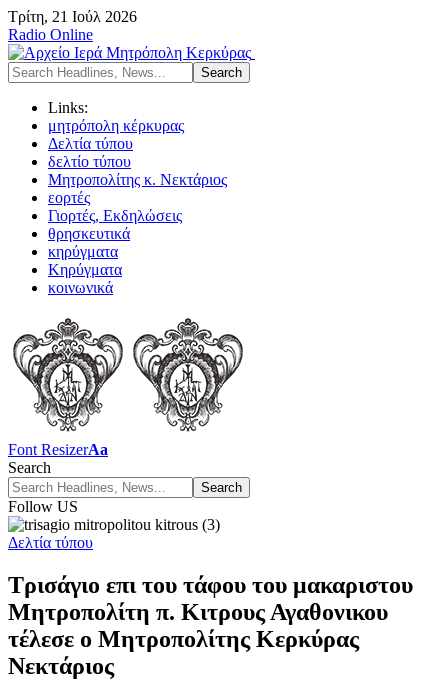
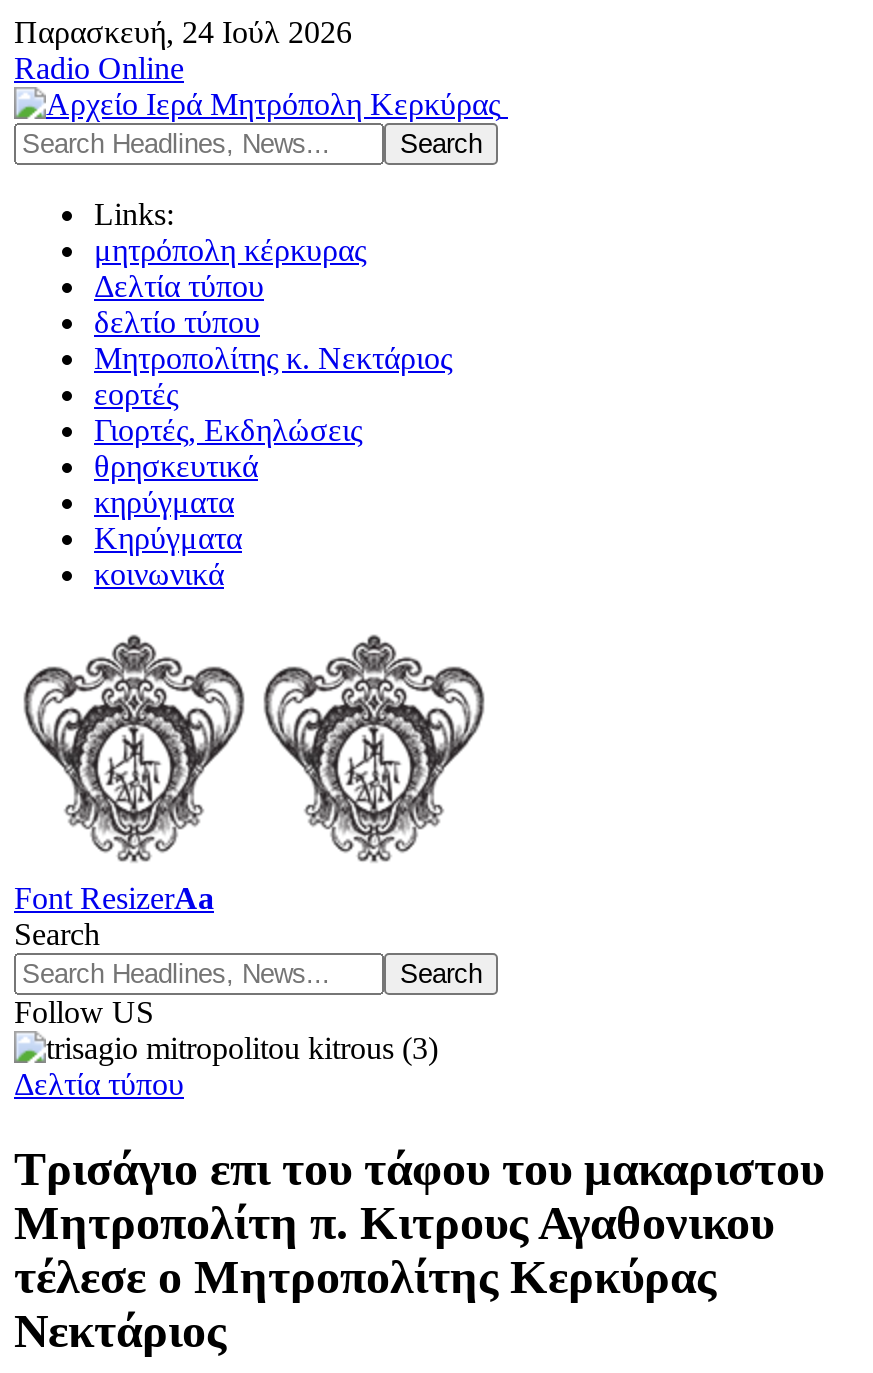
- Τρίτη, 21 Ιούλ 2026
+ Παρασκευή, 24 Ιούλ 2026
